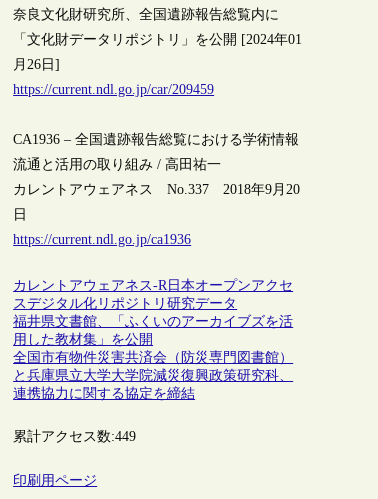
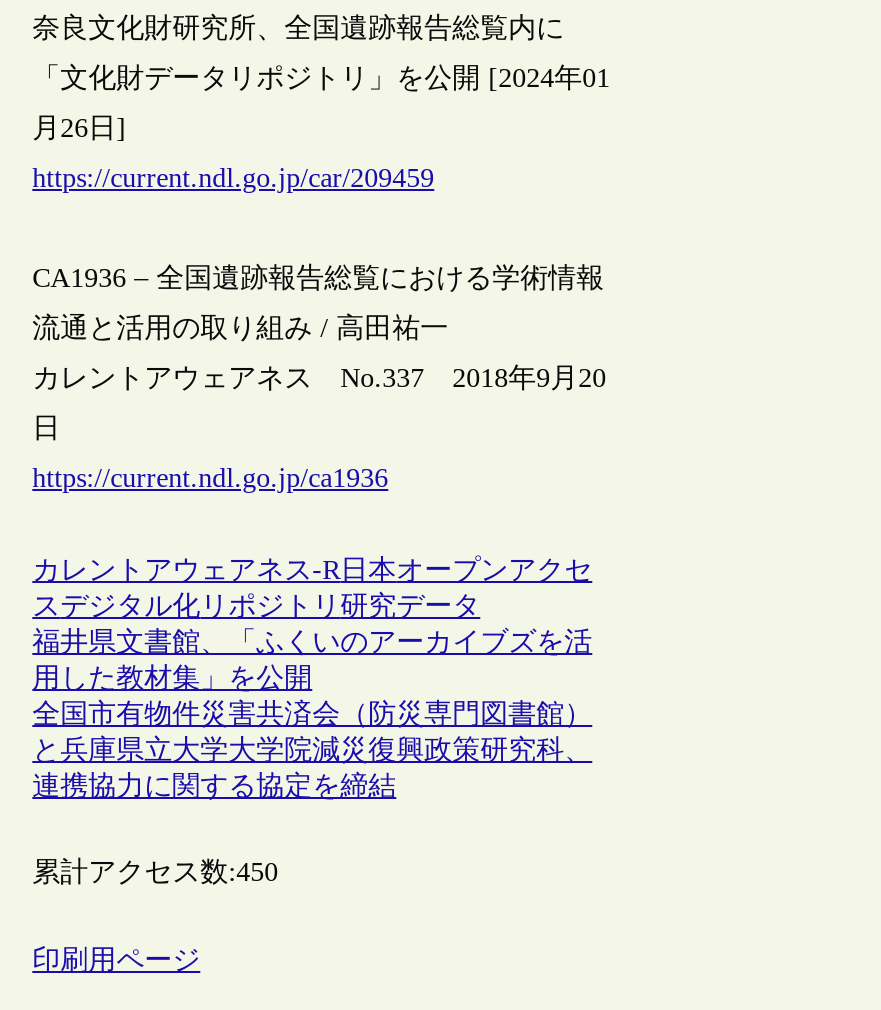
- 累計アクセス数:449
+ 累計アクセス数:450
